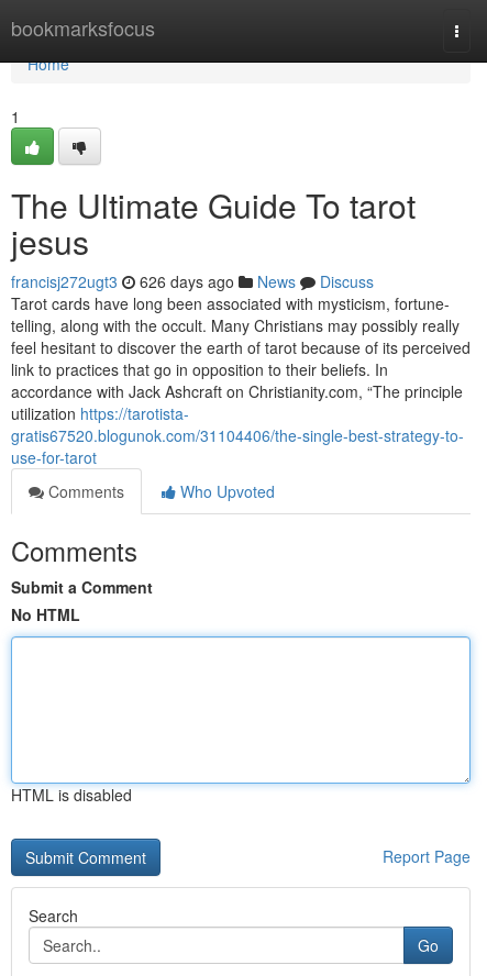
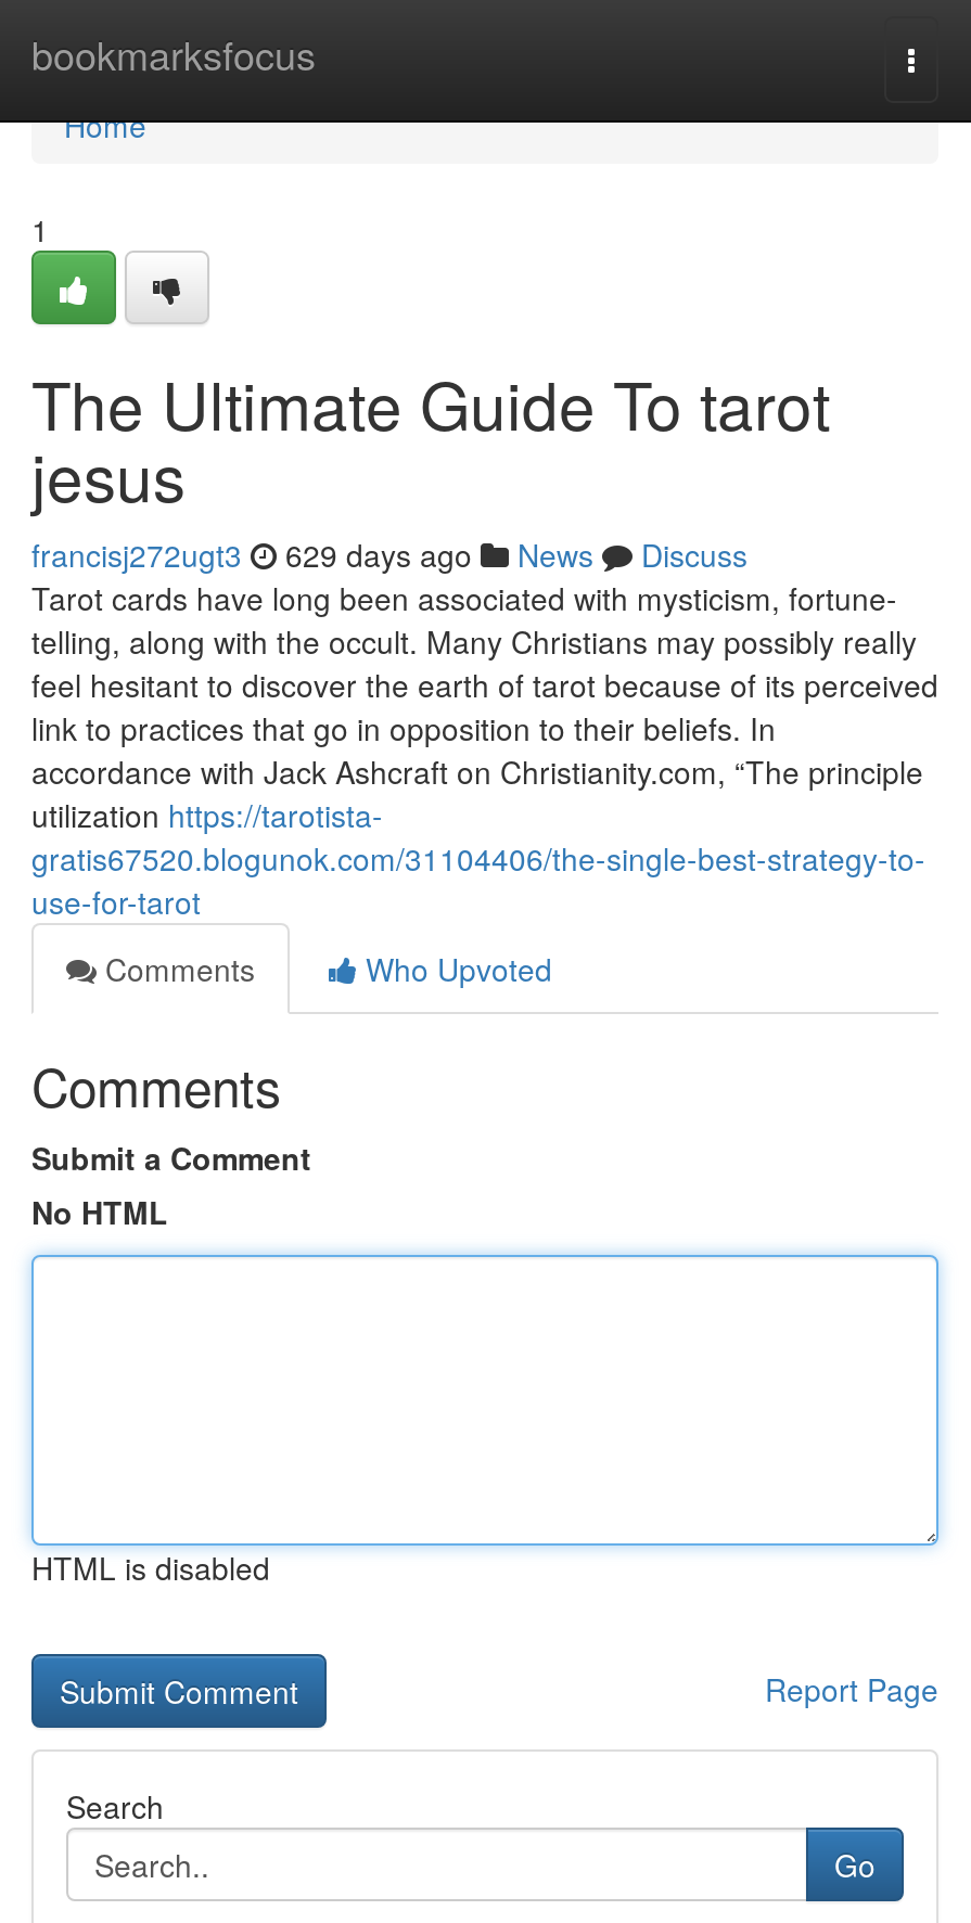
- francisj272ugt3 626 days ago News Discuss
+ francisj272ugt3 629 days ago News Discuss
